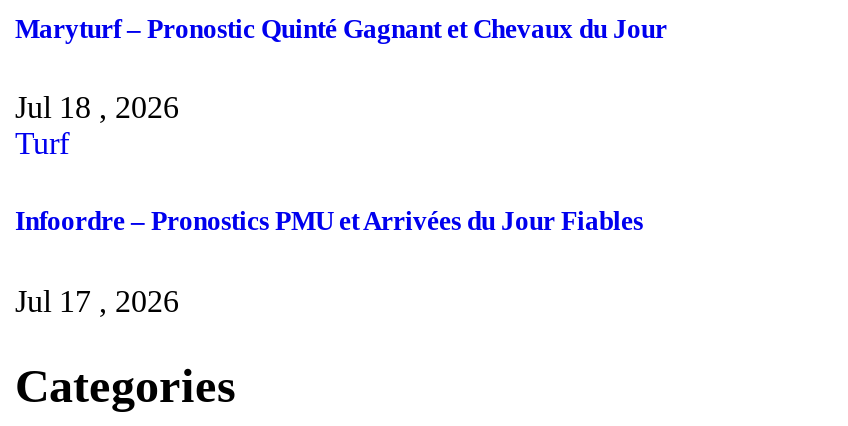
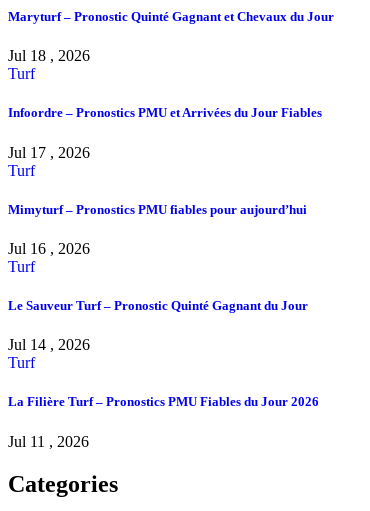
+ Turf
+ Mimyturf – Pronostics PMU fiables pour aujourd’hui
+ Jul 16 , 2026
+ Turf
+ Le Sauveur Turf – Pronostic Quinté Gagnant du Jour
+ Jul 14 , 2026
+ Turf
+ La Filière Turf – Pronostics PMU Fiables du Jour 2026
+ Jul 11 , 2026
